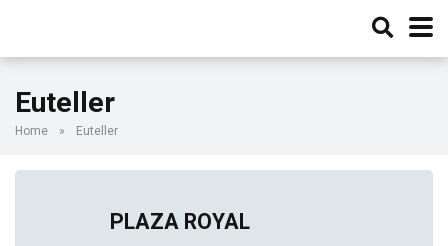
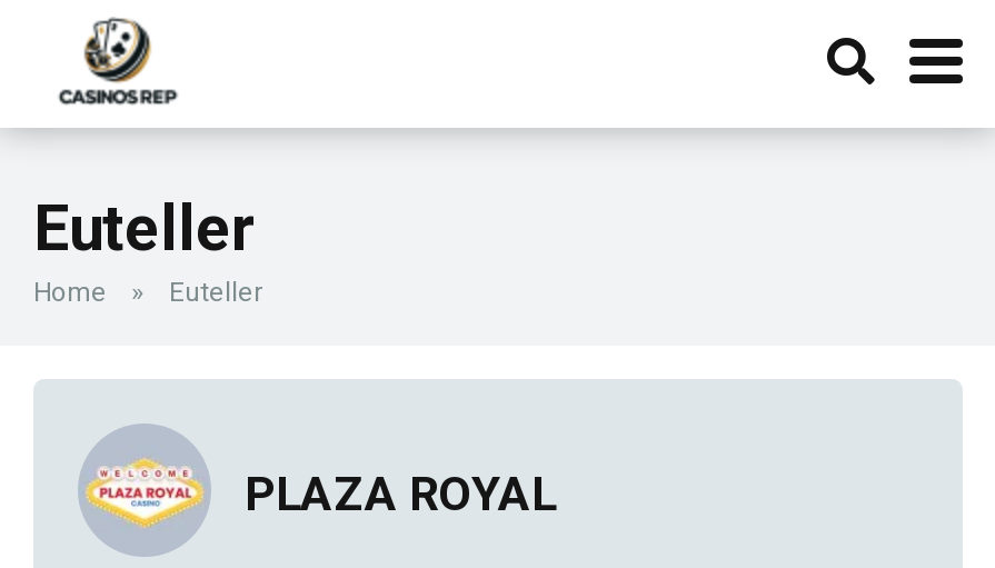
+ [image]

+ [image]
